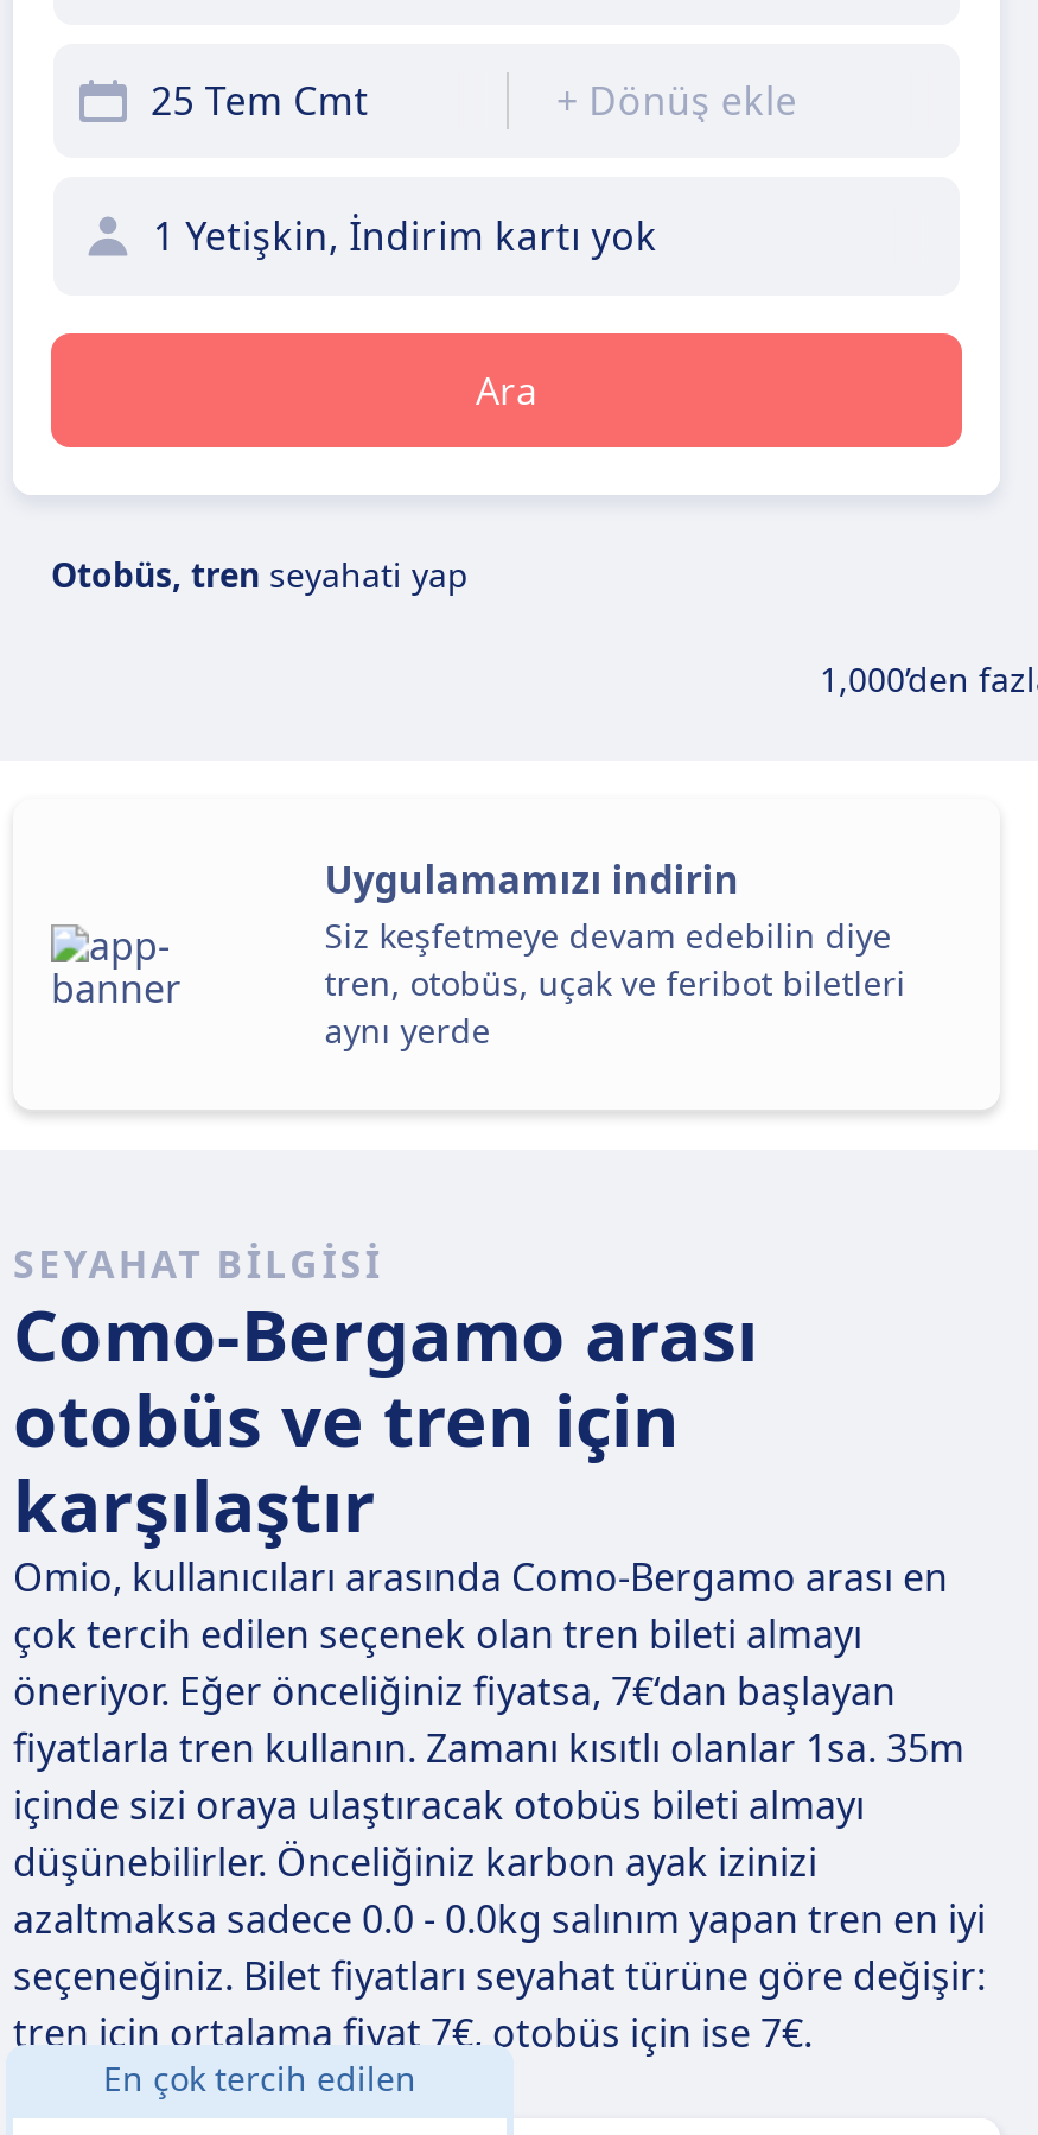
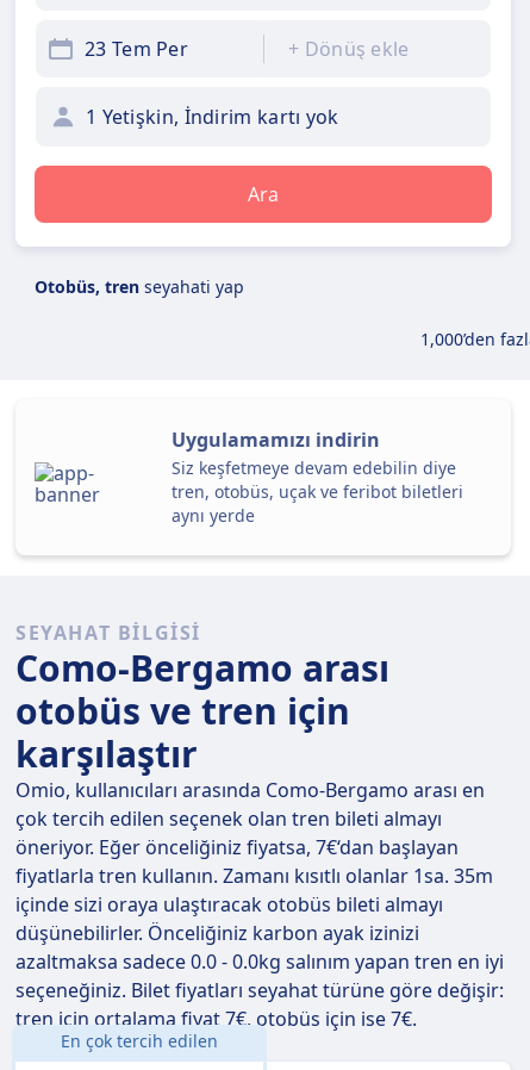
- 25 Tem Cmt
+ 23 Tem Per
